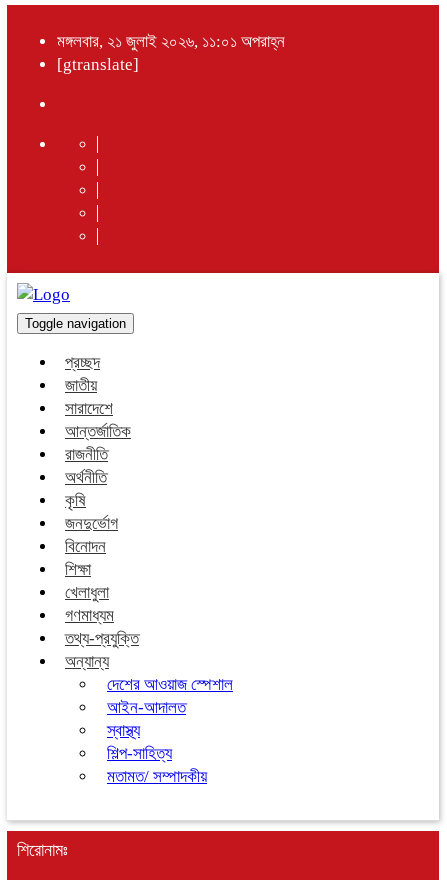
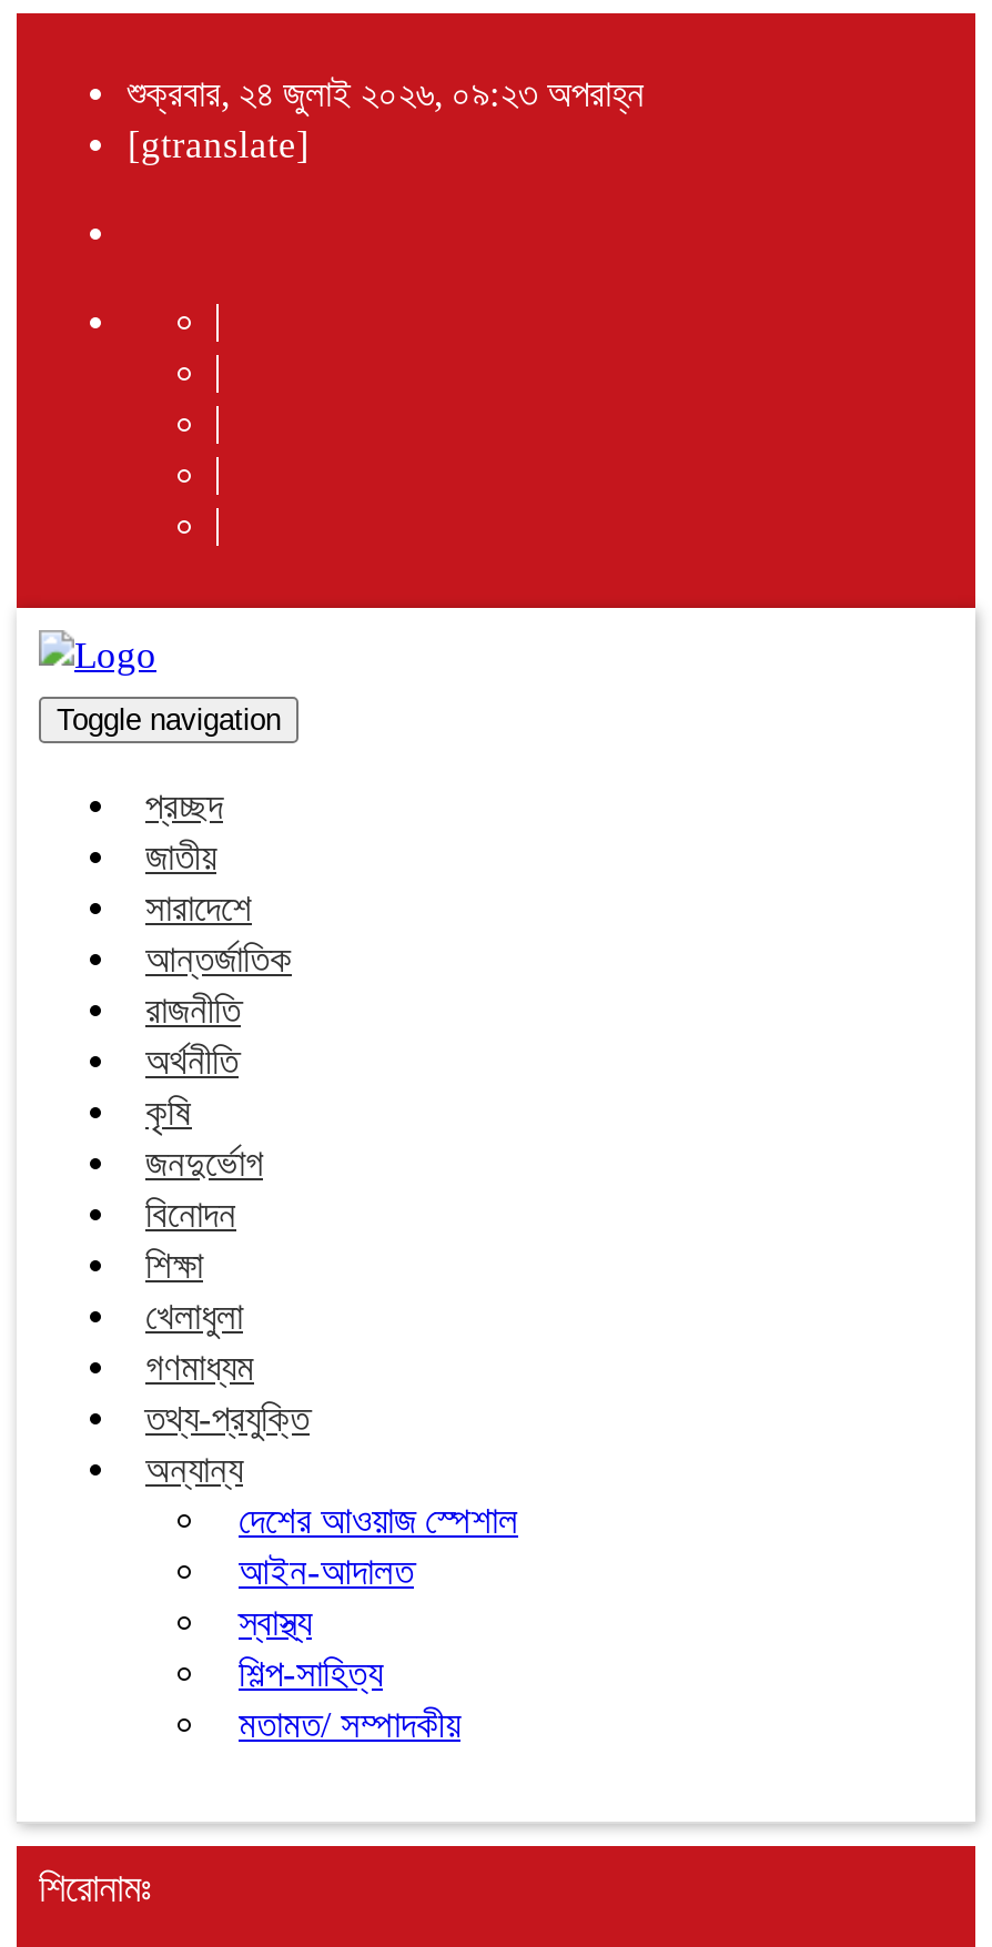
- মঙ্গলবার, ২১ জুলাই ২০২৬, ১১:০১ অপরাহ্ন
+ শুক্রবার, ২৪ জুলাই ২০২৬, ০৯:২৩ অপরাহ্ন
